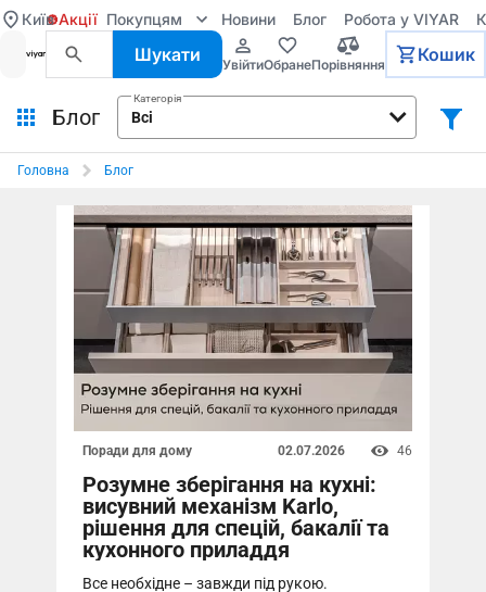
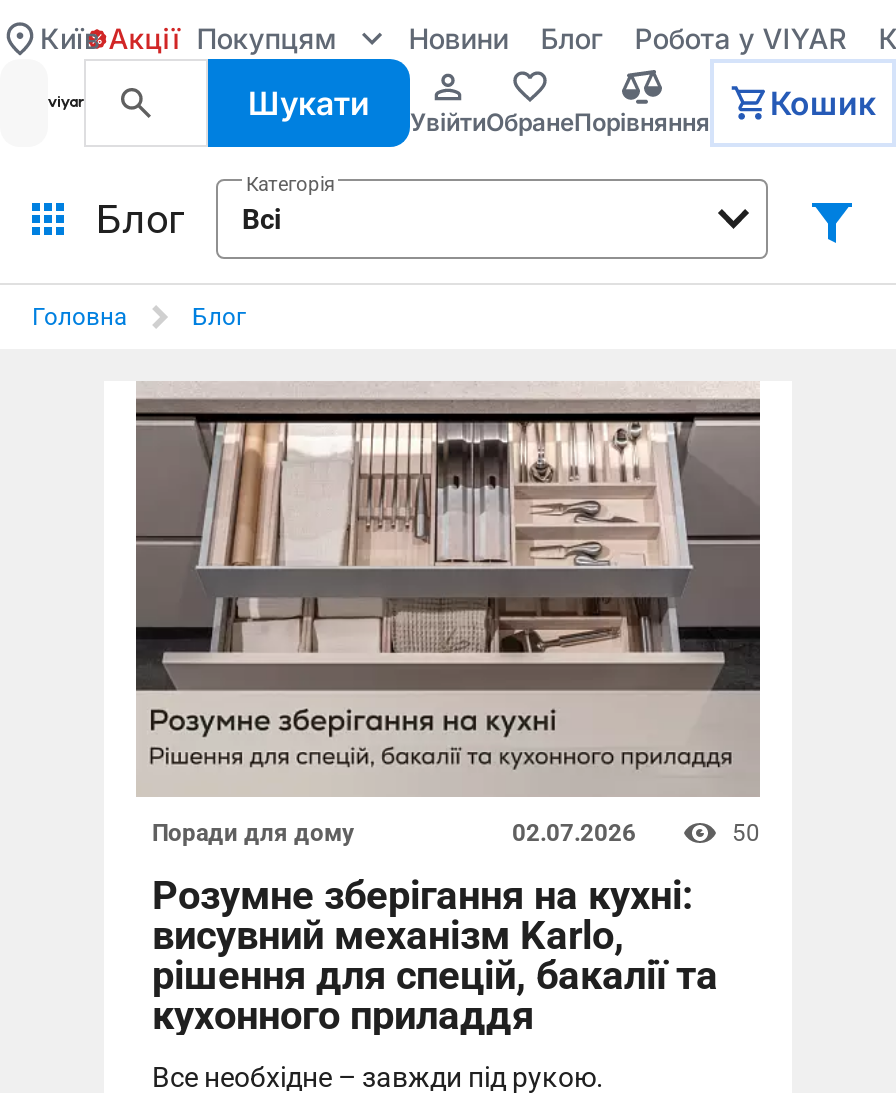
- 46
+ 50
